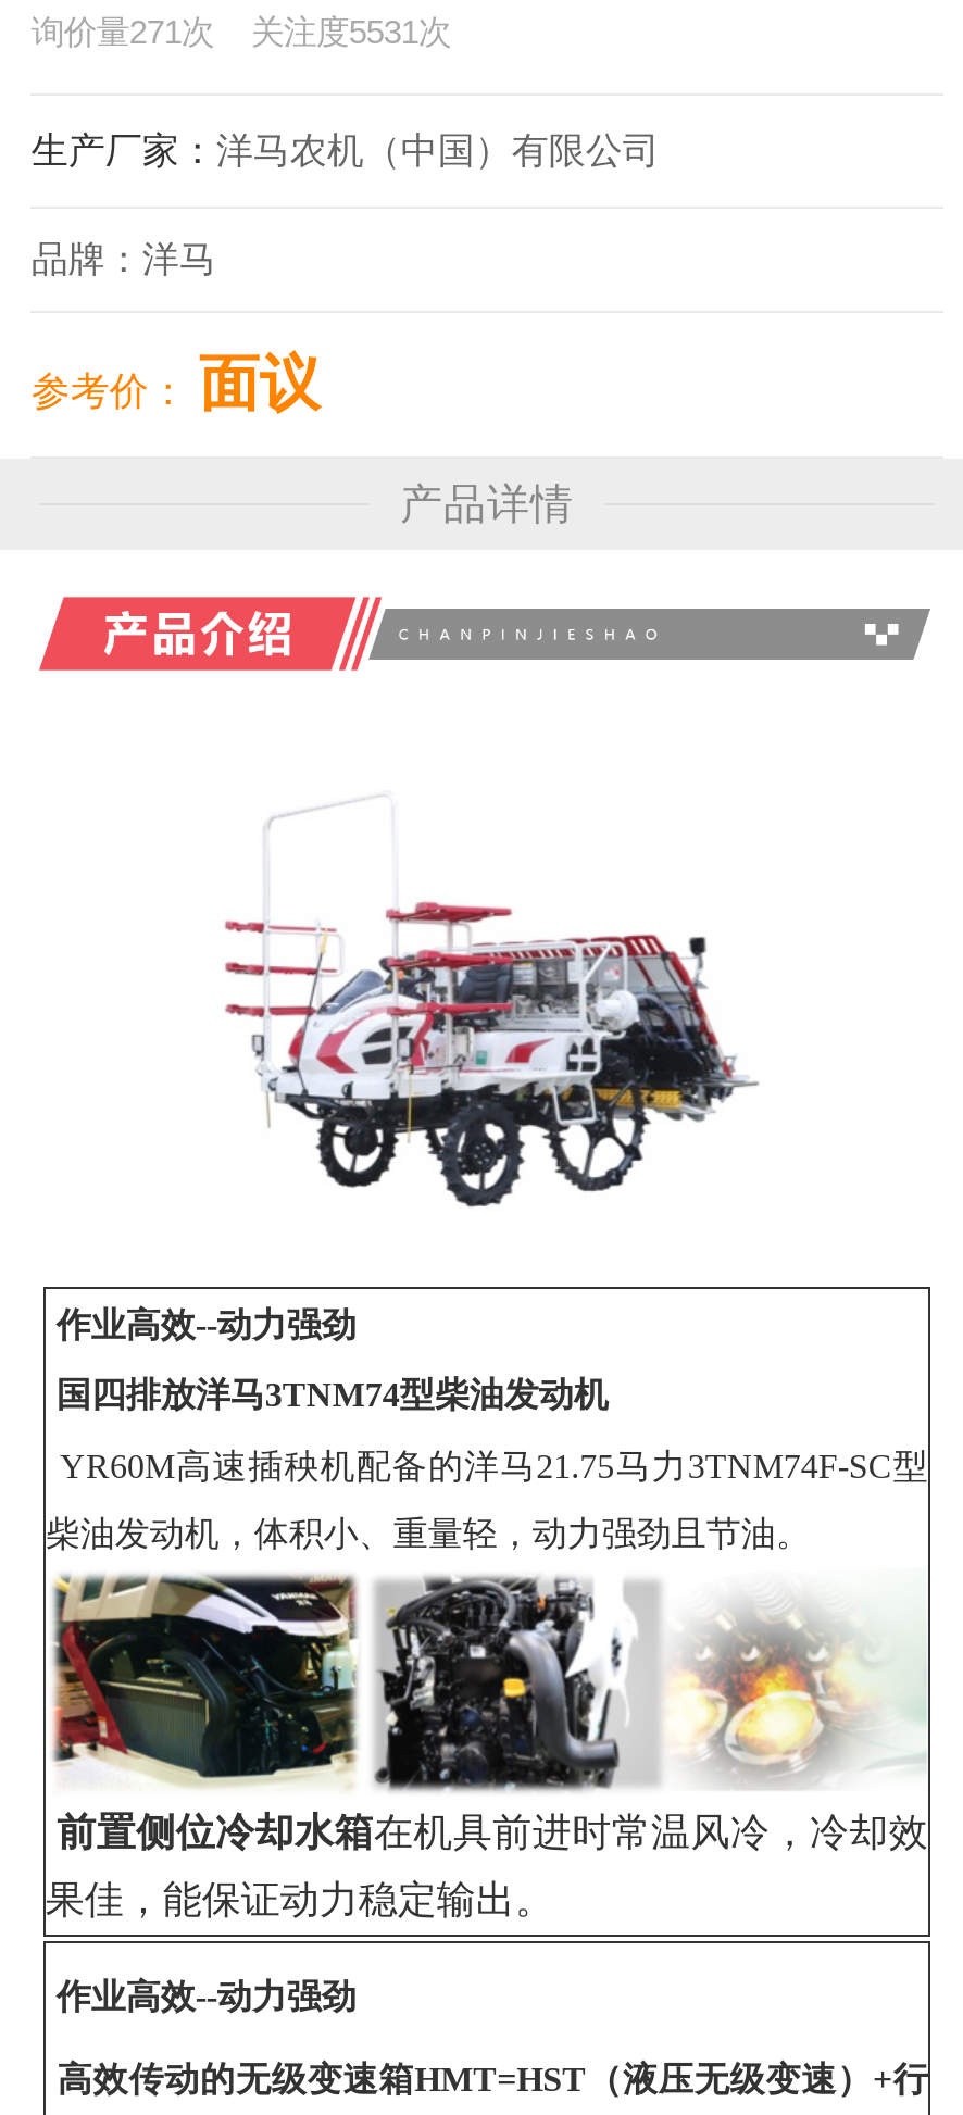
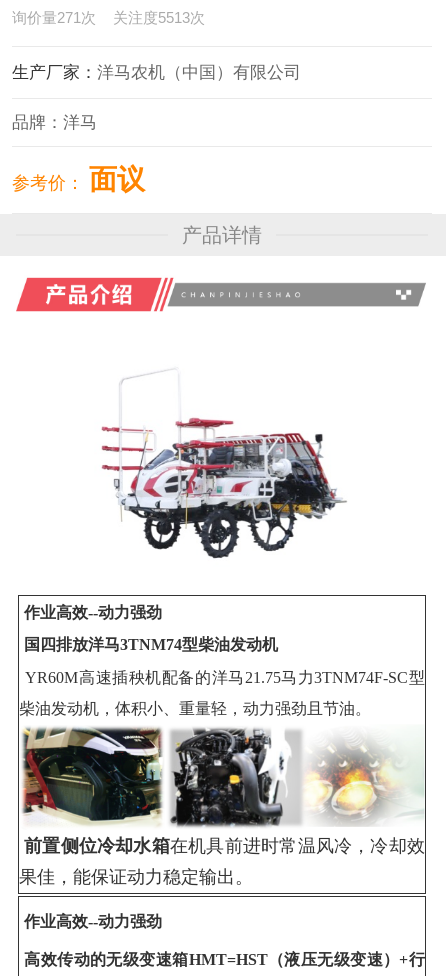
- 询价量271次 关注度5531次
+ 询价量271次 关注度5513次
